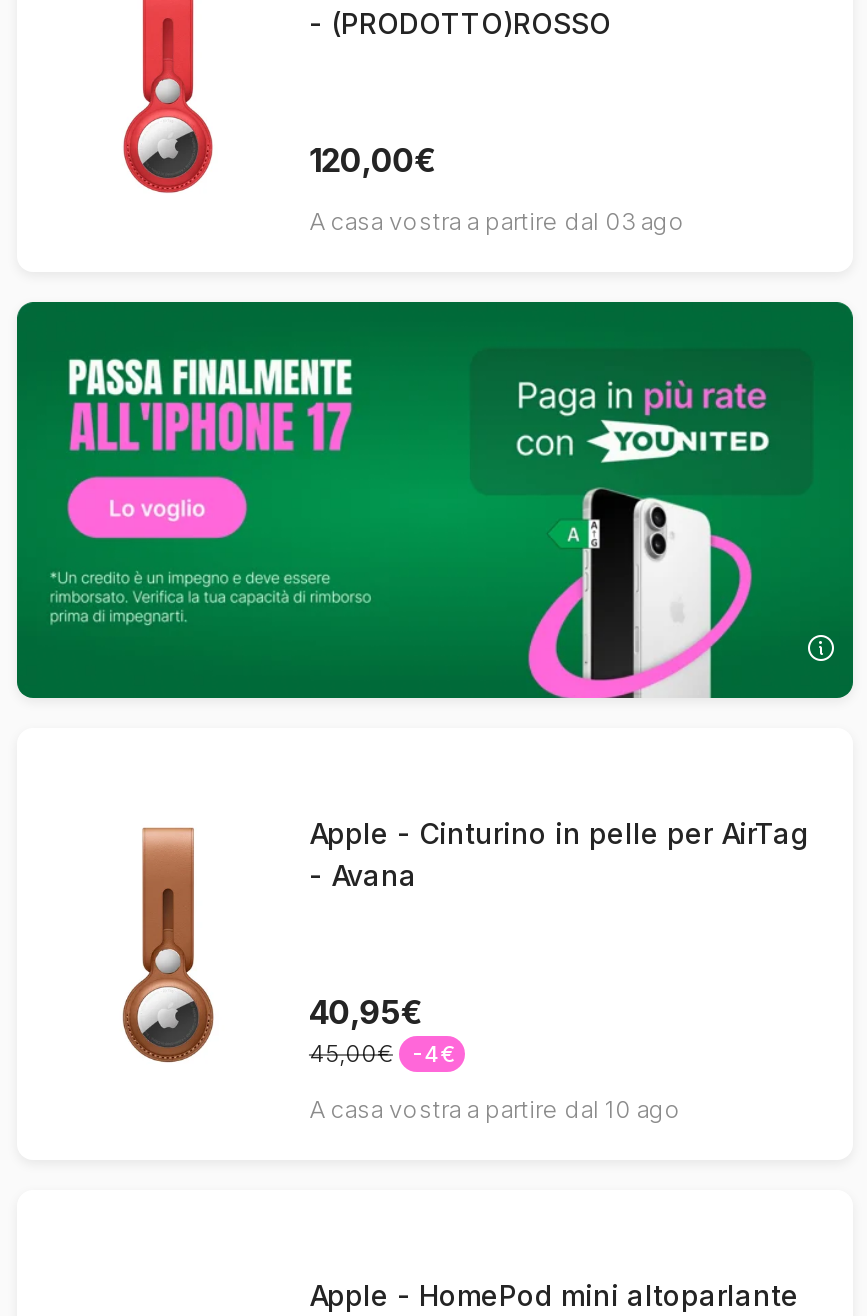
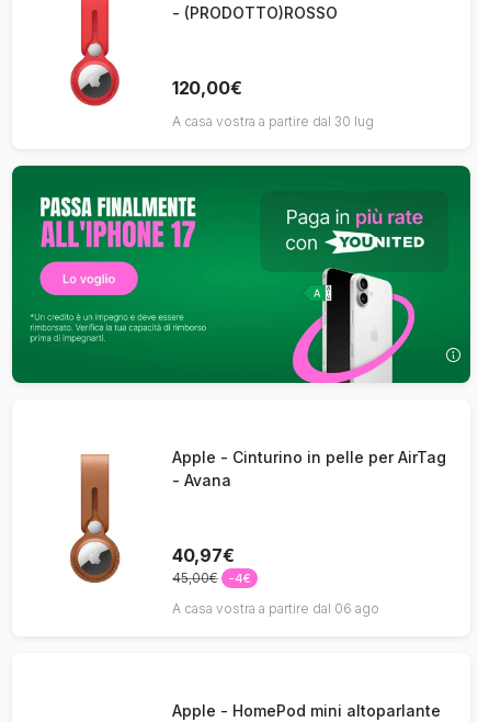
- A casa vostra a partire dal 03 ago
+ A casa vostra a partire dal 30 lug

- 40,95€
+ 40,97€

- A casa vostra a partire dal 10 ago
+ A casa vostra a partire dal 06 ago
